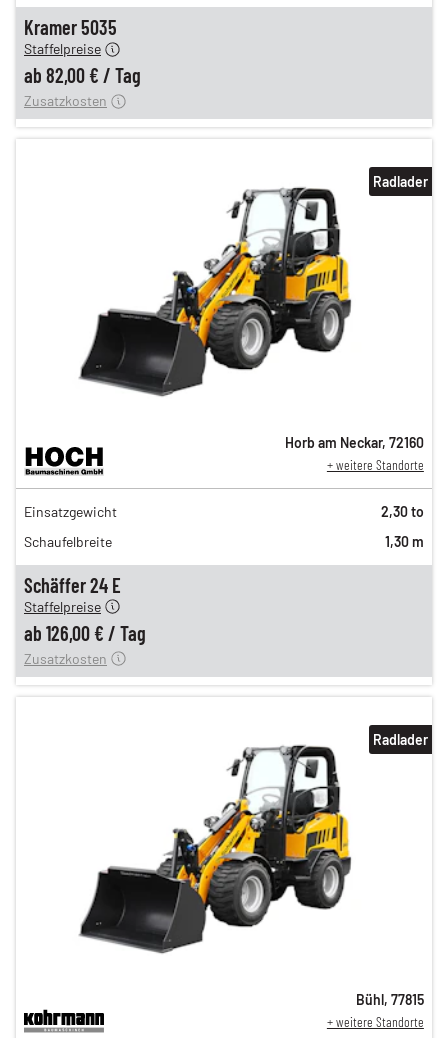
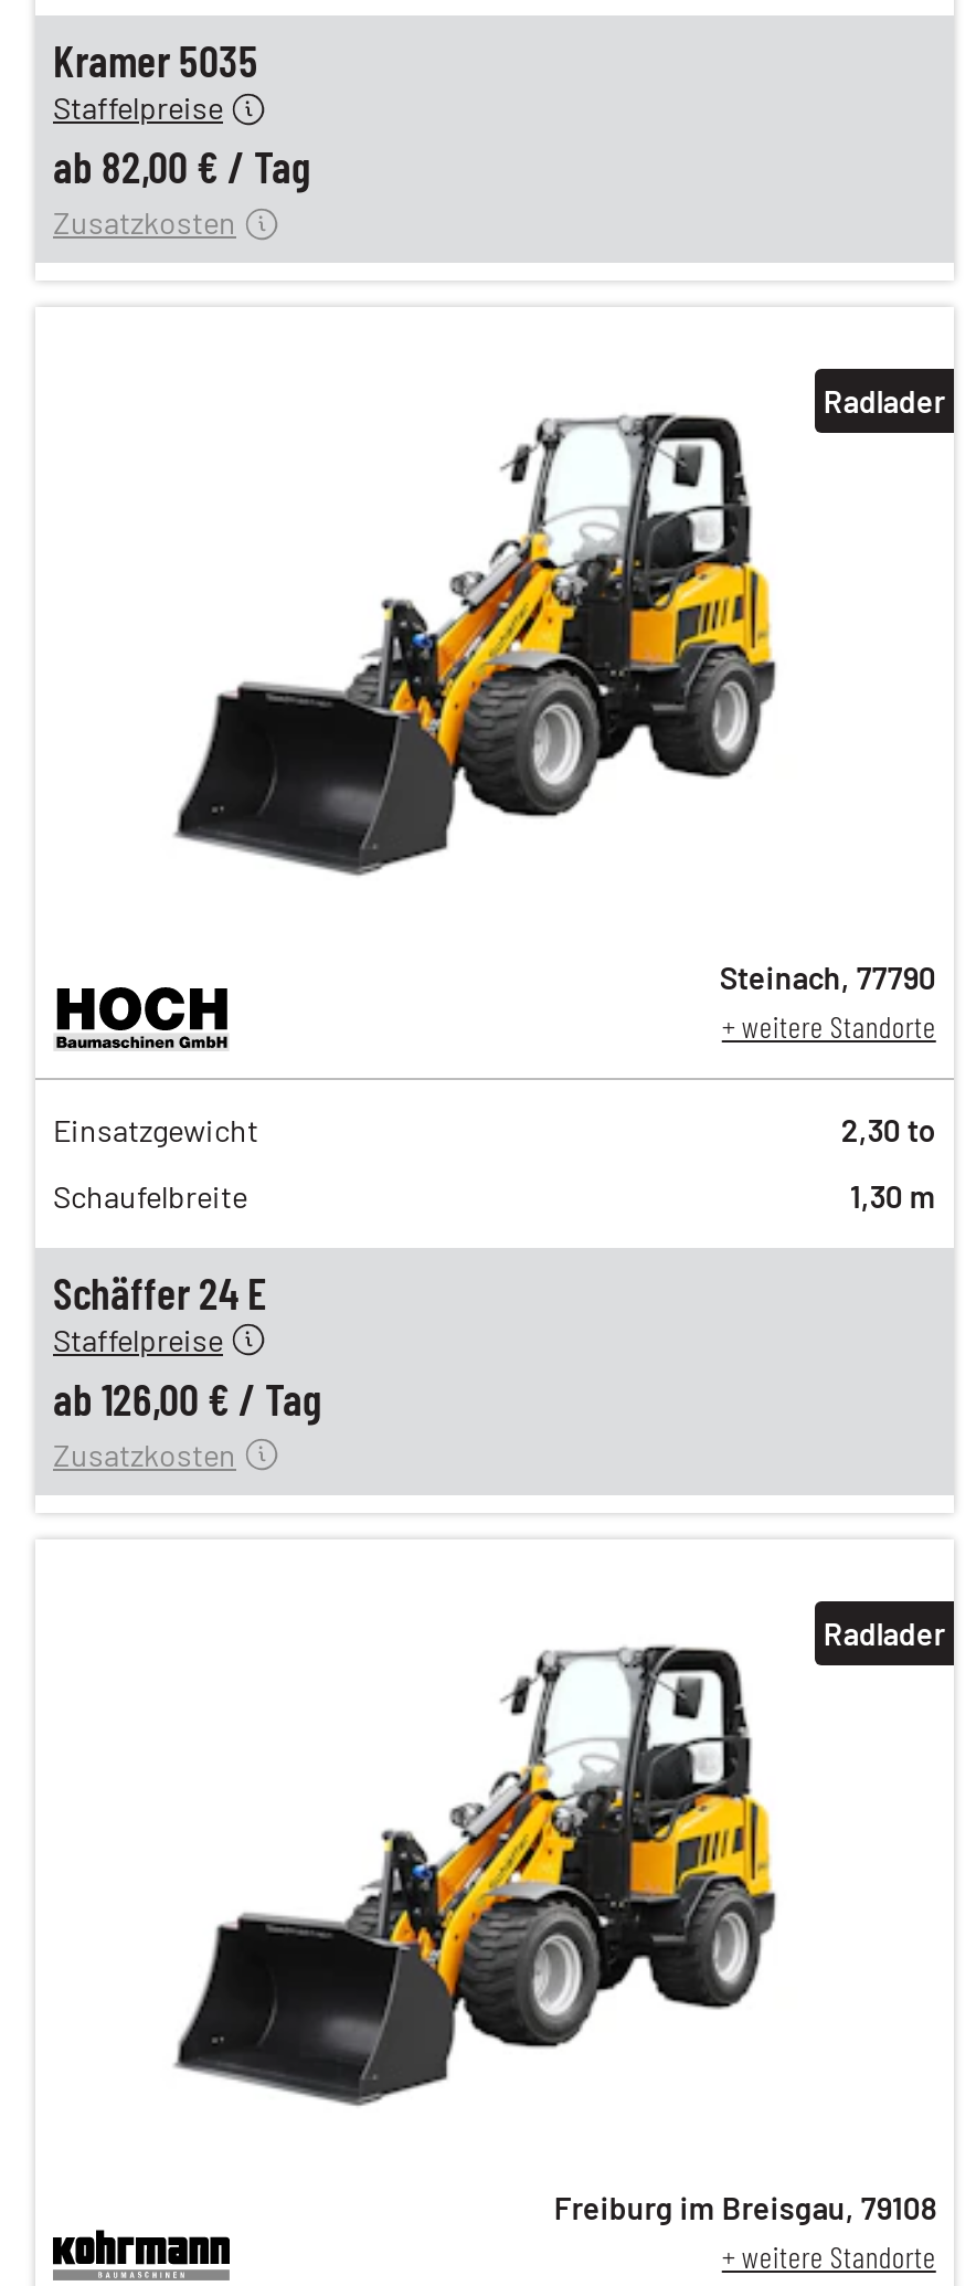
- Horb am Neckar, 72160
+ Steinach, 77790

- Bühl, 77815
+ Freiburg im Breisgau, 79108
